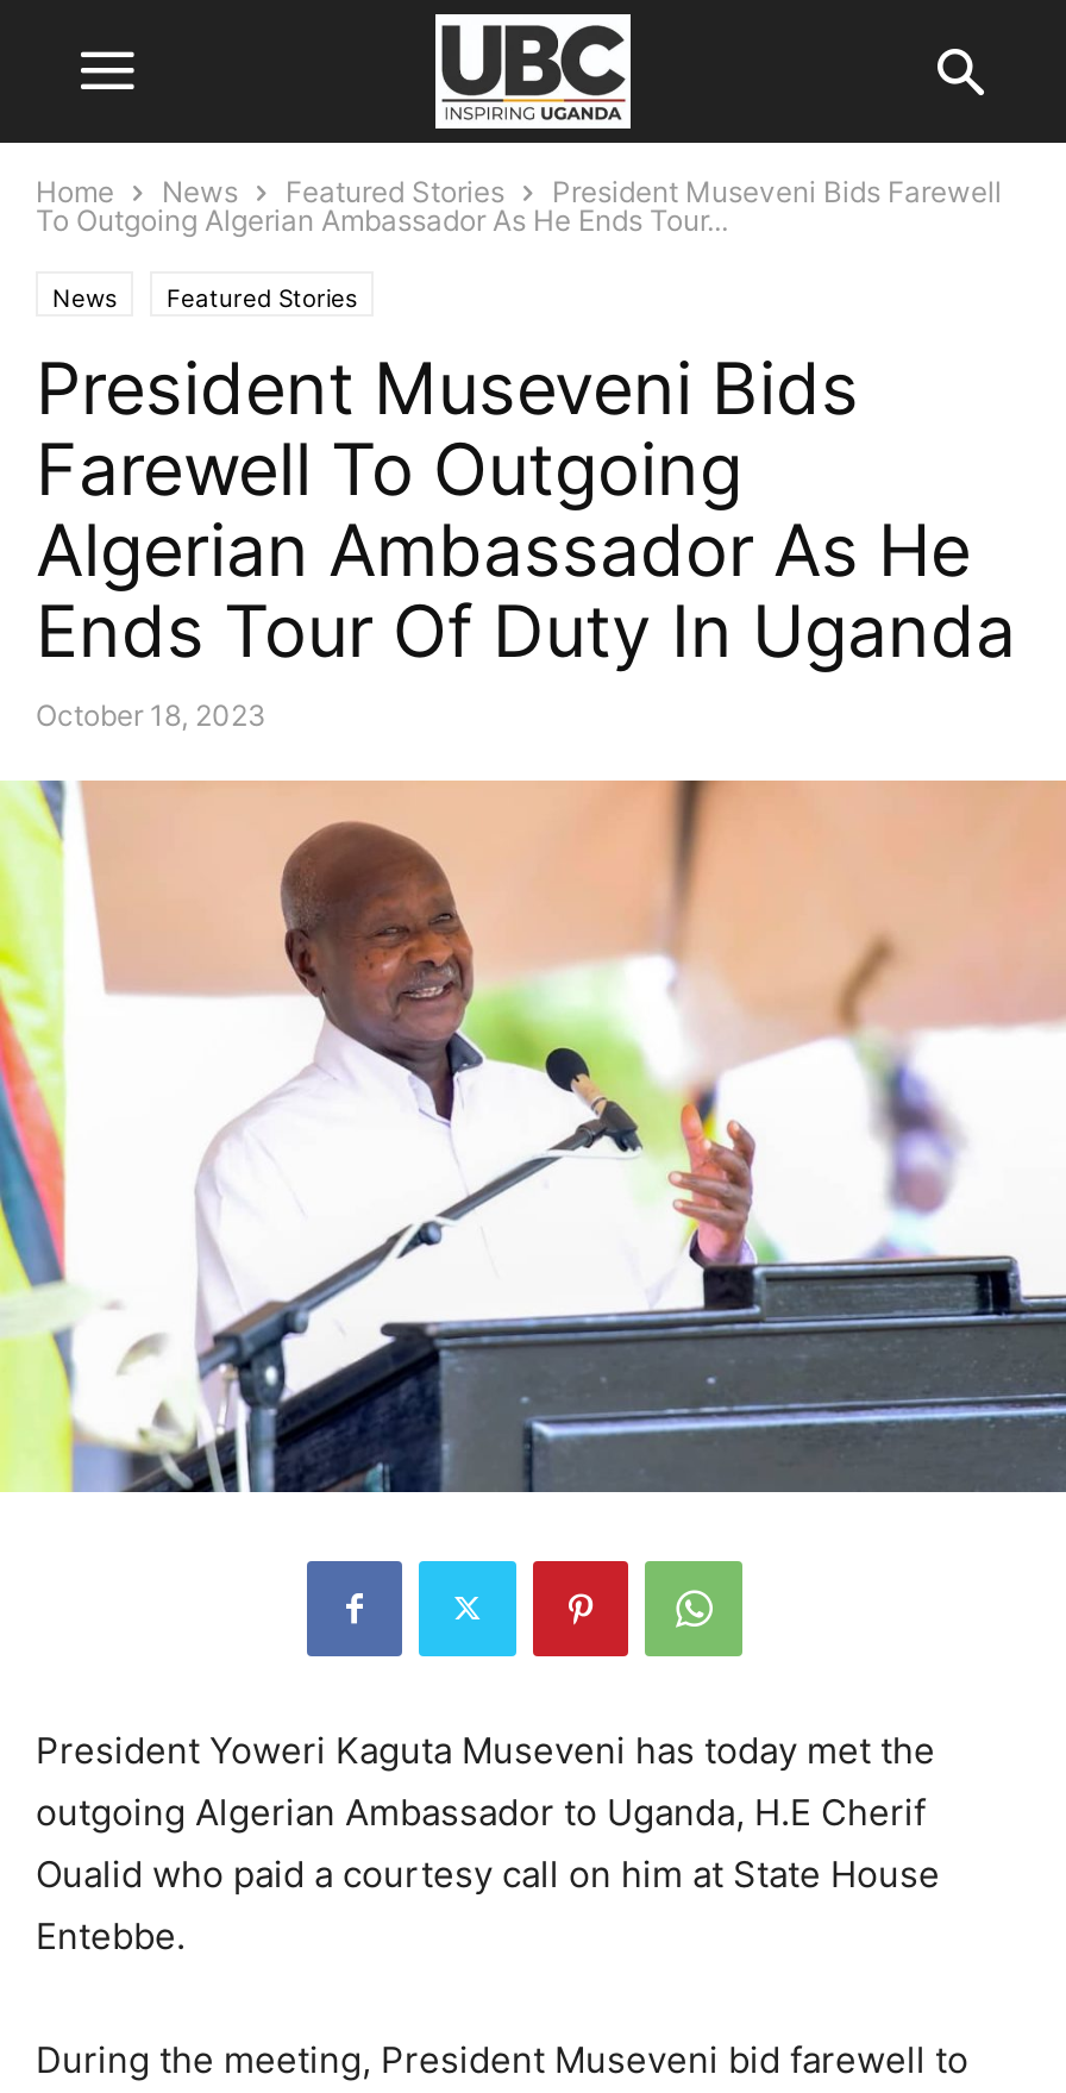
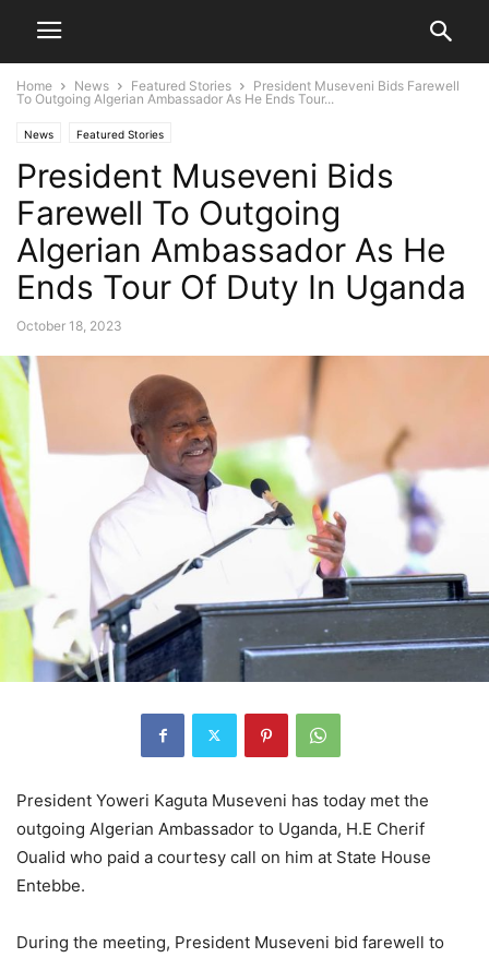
- [image]
